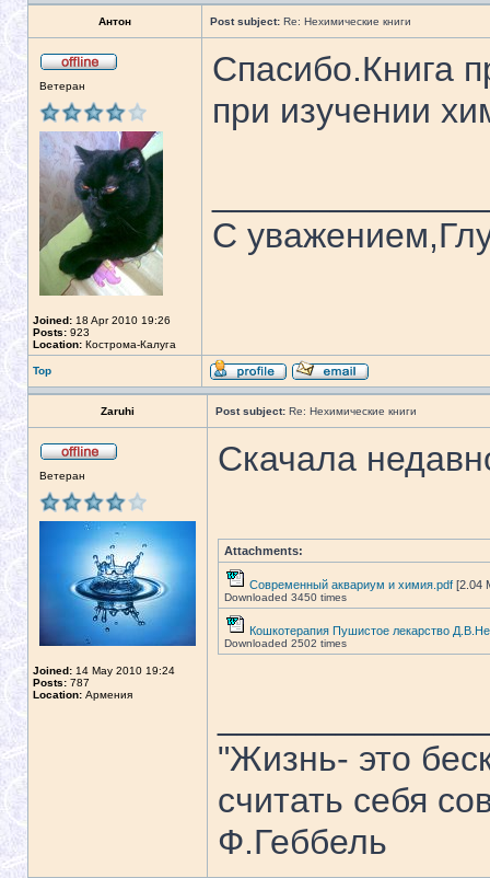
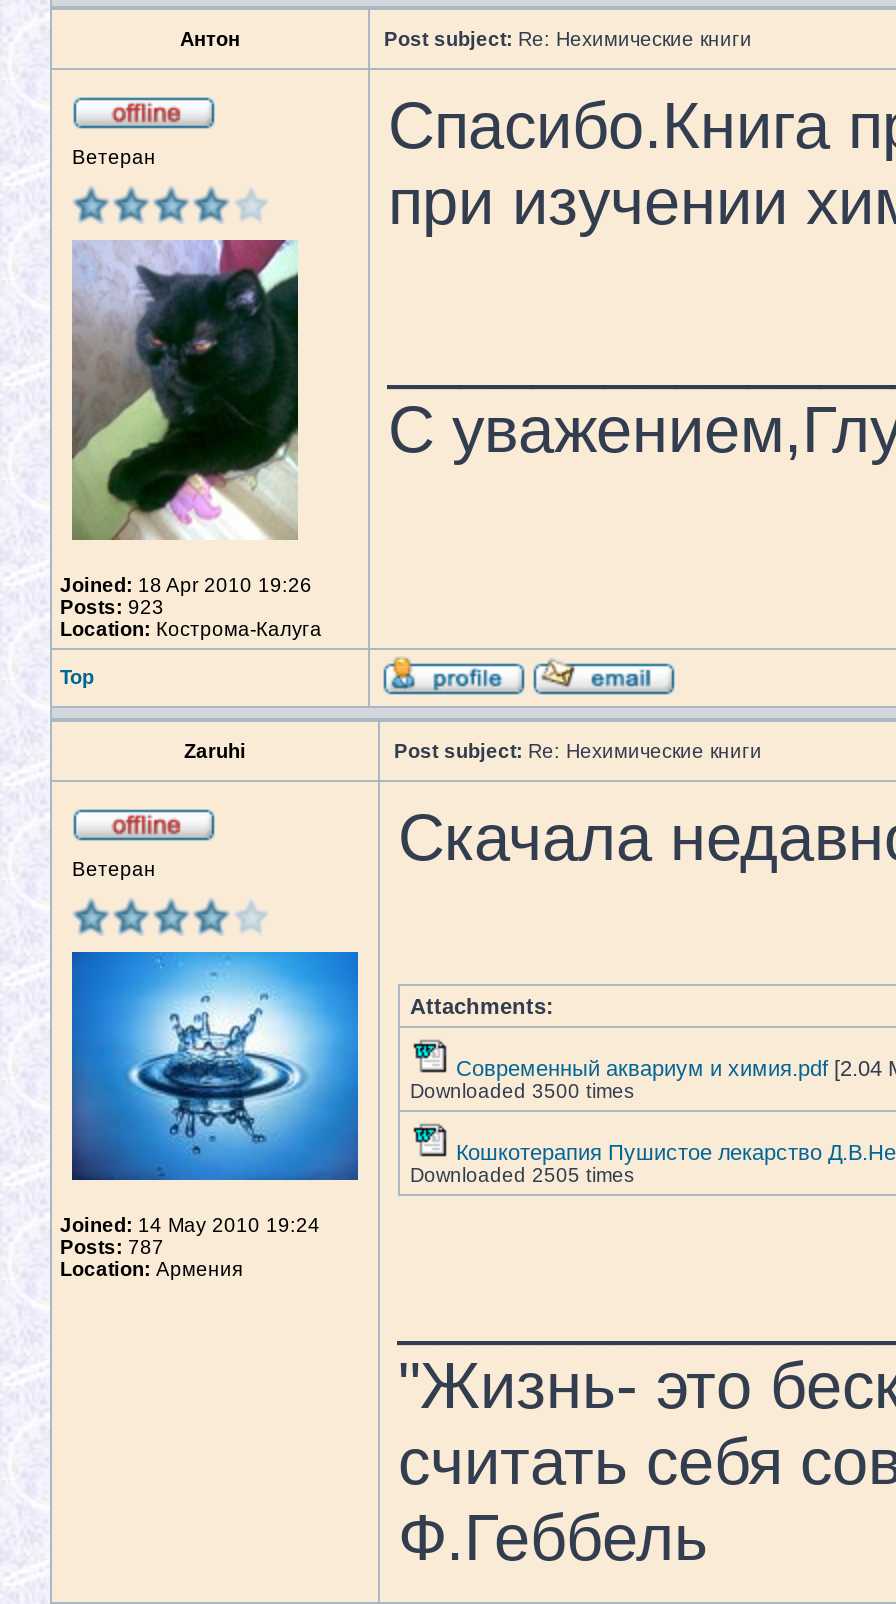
- Downloaded 3450 times
+ Downloaded 3500 times

- Downloaded 2502 times
+ Downloaded 2505 times
